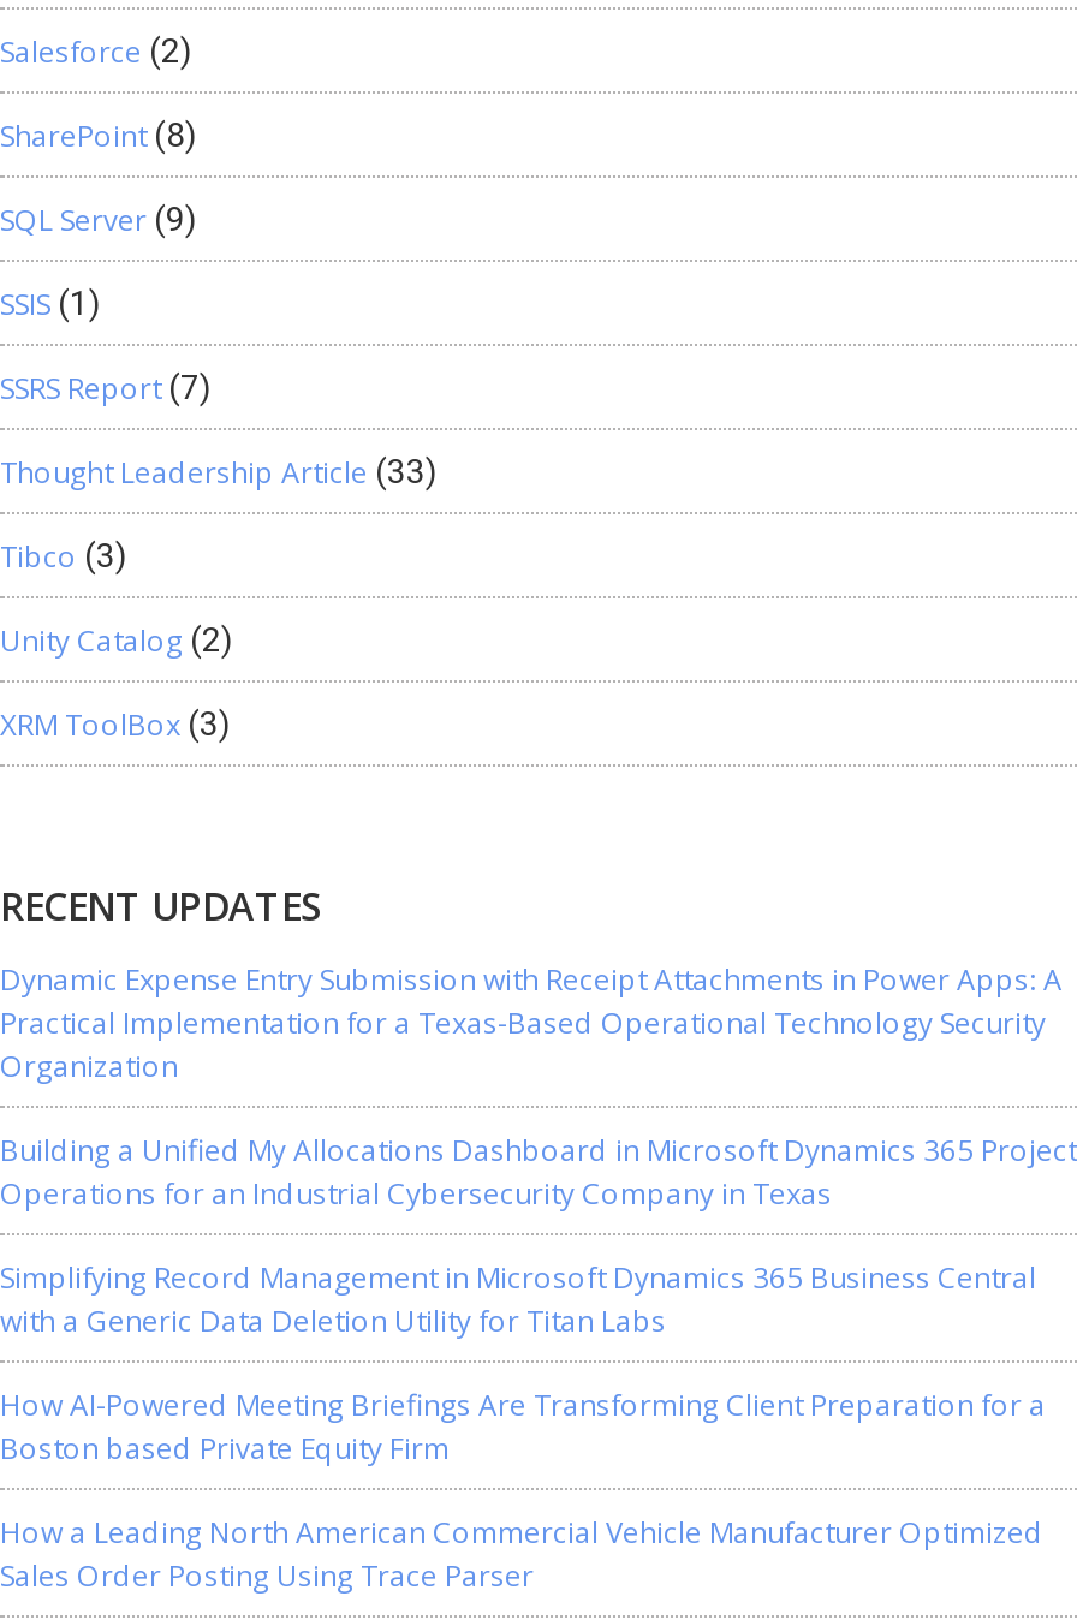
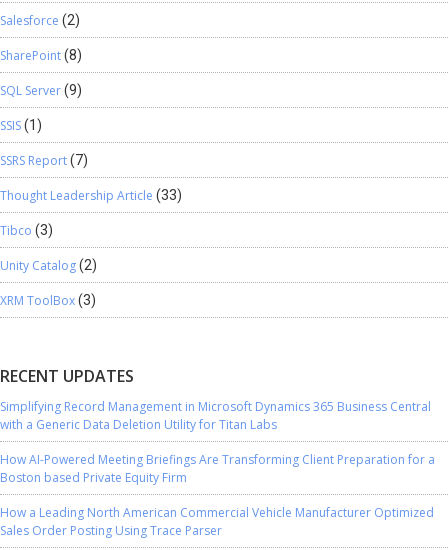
- Dynamic Expense Entry Submission with Receipt Attachments in Power Apps: A
- Practical Implementation for a Texas-Based Operational Technology Security
- Organization
- Building a Unified My Allocations Dashboard in Microsoft Dynamics 365 Project
- Operations for an Industrial Cybersecurity Company in Texas
